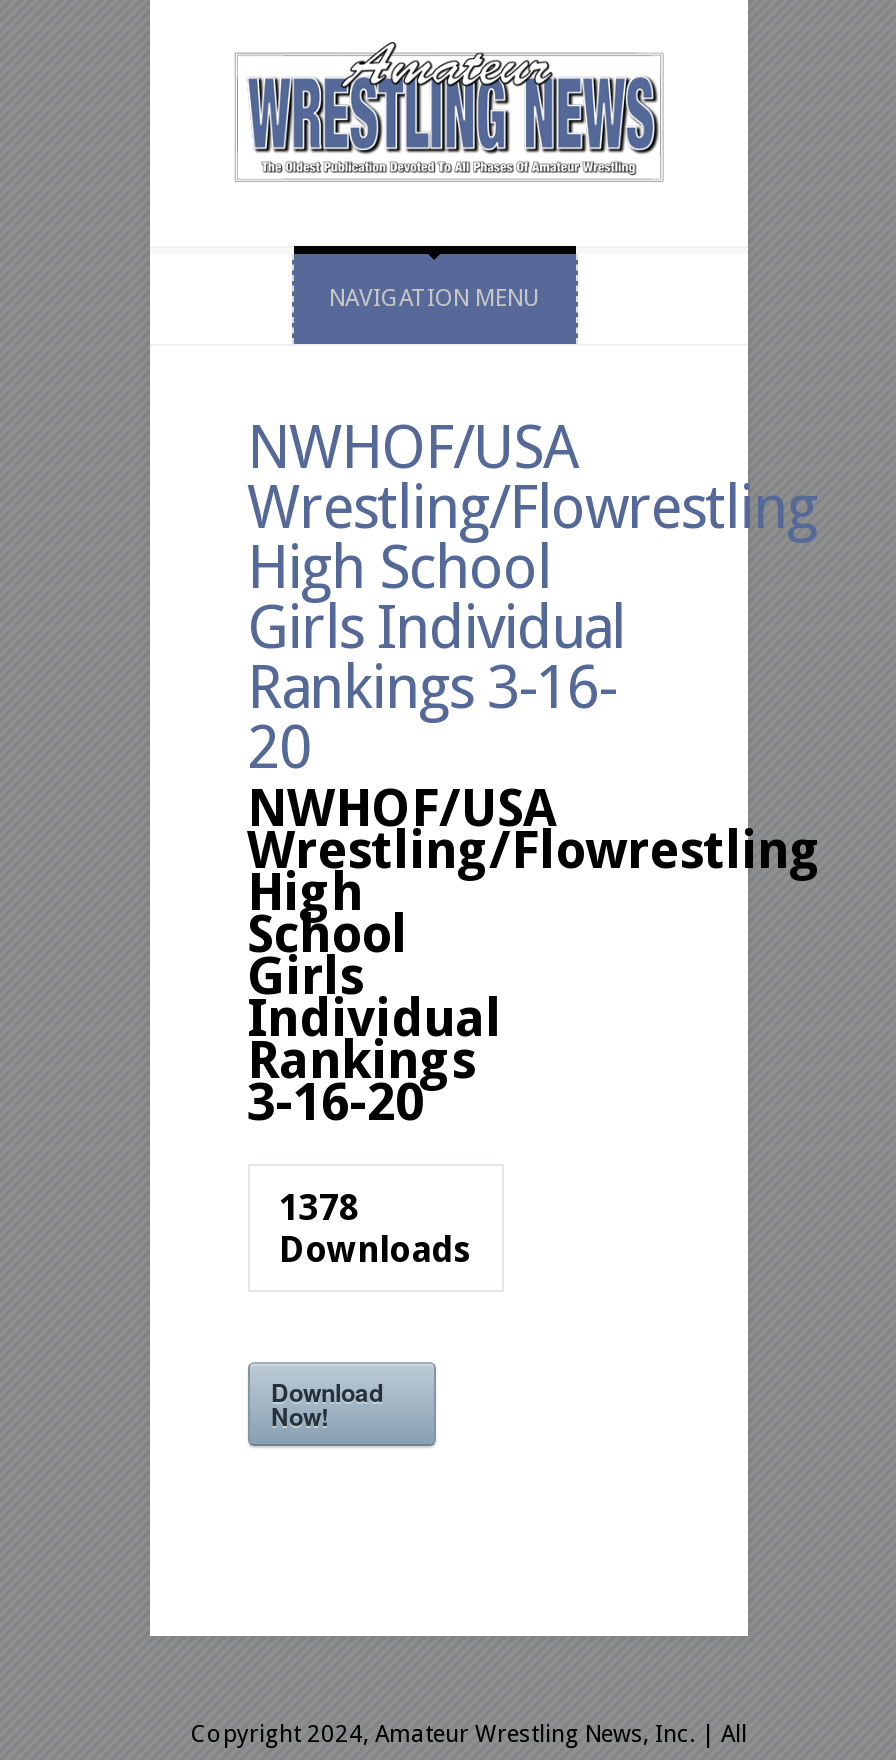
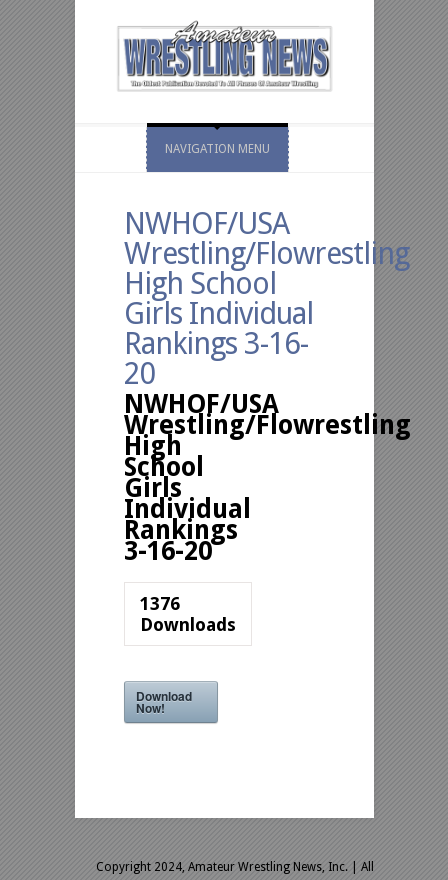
- 1378
+ 1376
